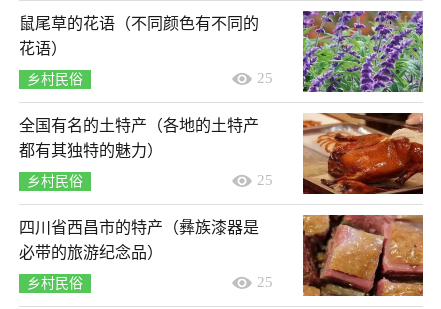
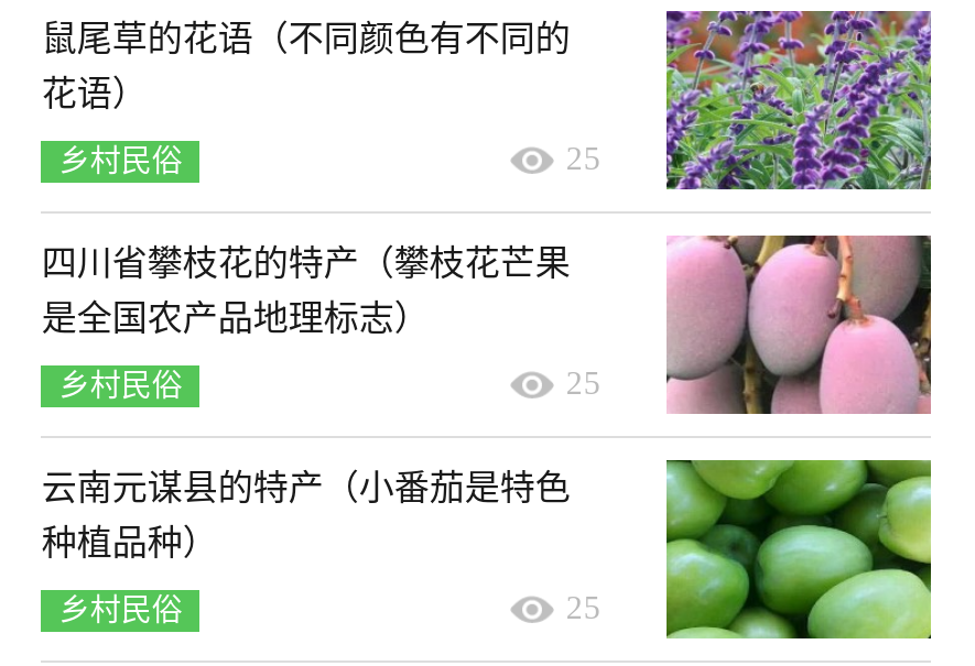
- 全国有名的土特产（各地的土特产
+ 四川省攀枝花的特产（攀枝花芒果

- [image]
+ [image]

- 都有其独特的魅力）
+ 是全国农产品地理标志）

- 四川省西昌市的特产（彝族漆器是
+ 云南元谋县的特产（小番茄是特色

- [image]
+ [image]

- 必带的旅游纪念品）
+ 种植品种）
